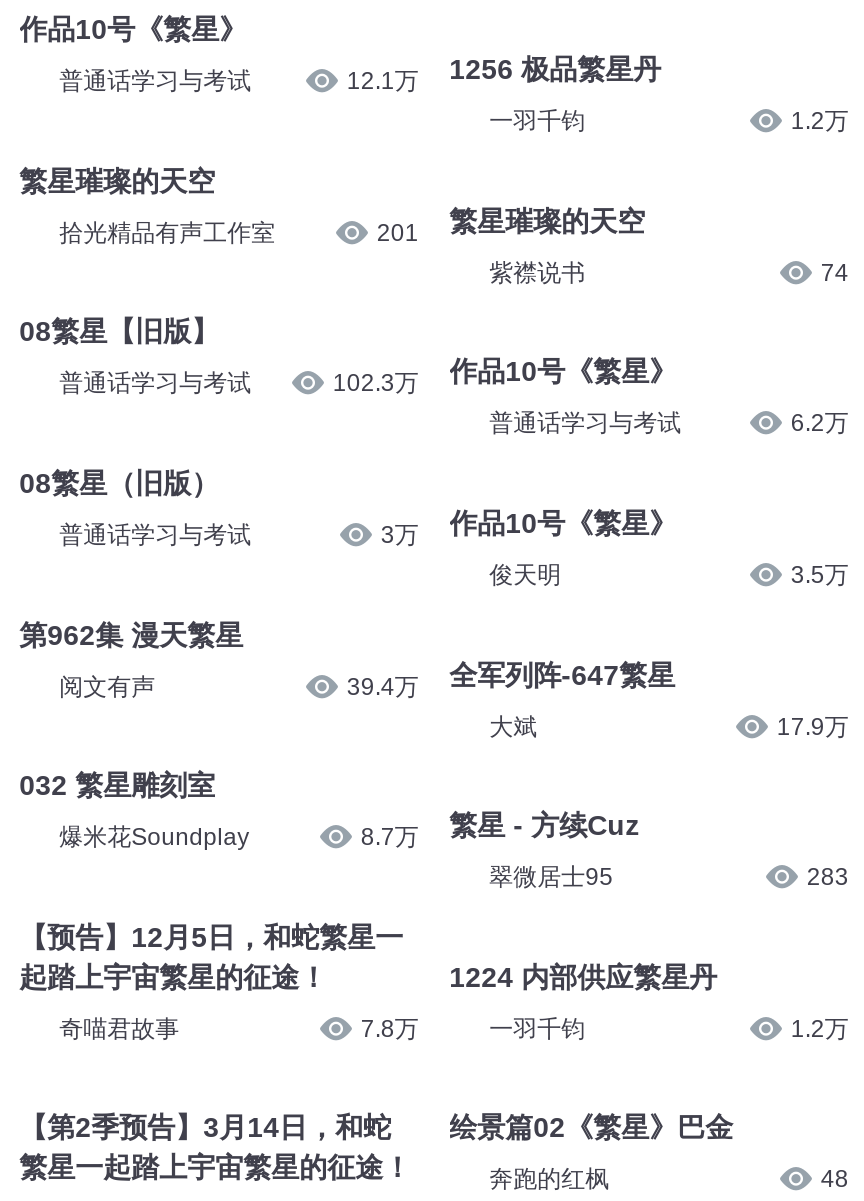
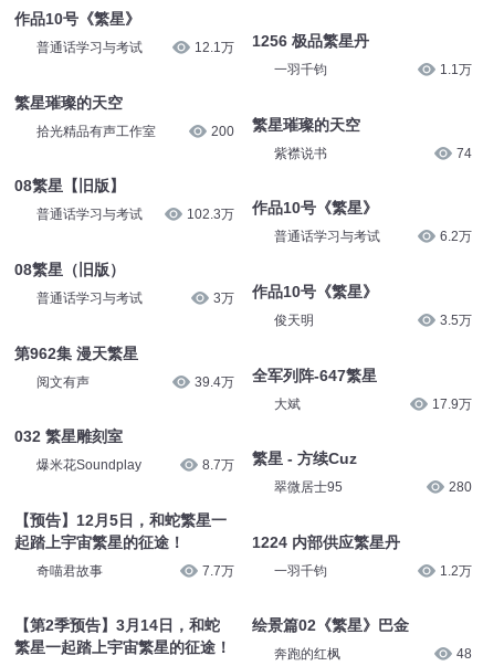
- 1.2万
+ 1.1万

- 201 繁星璀璨的天空
+ 200 繁星璀璨的天空

- 283
+ 280

- 7.8万
+ 7.7万
